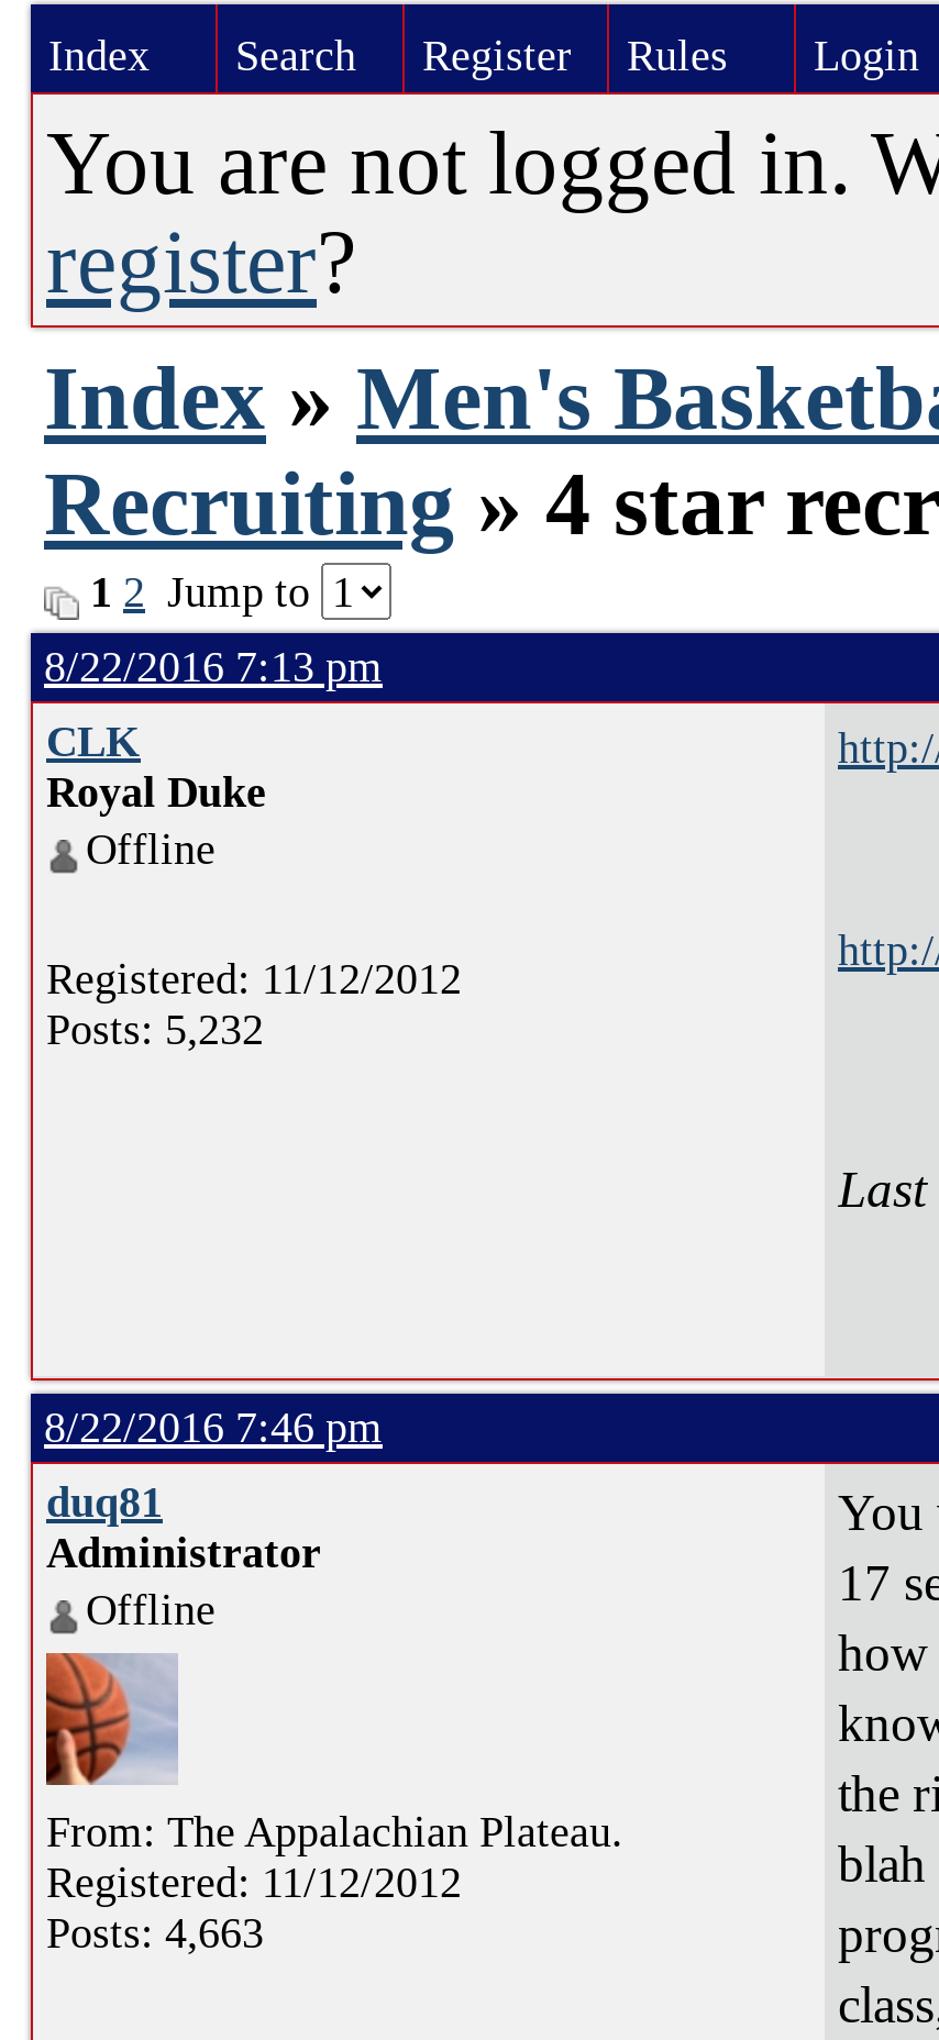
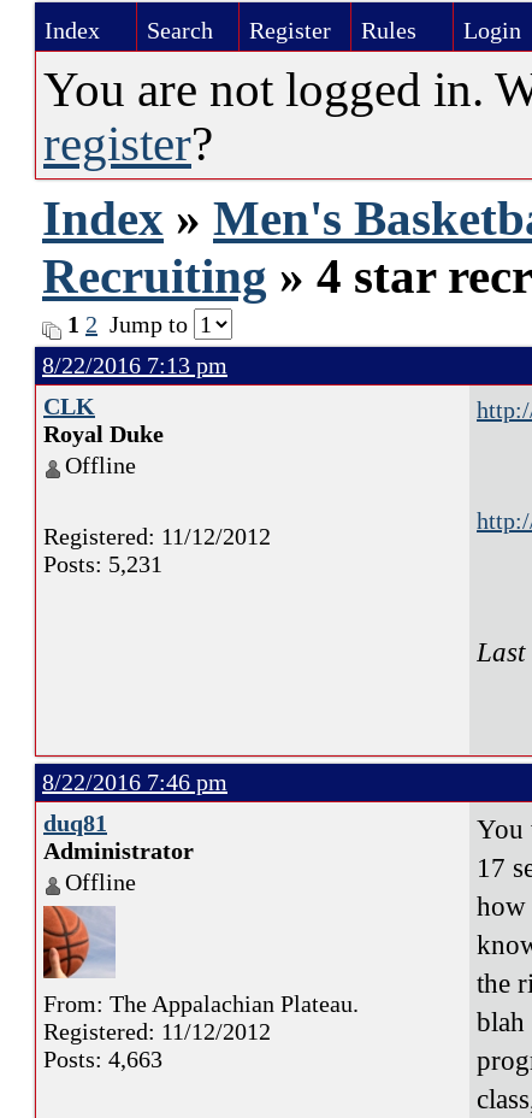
- Posts: 5,232
+ Posts: 5,231
